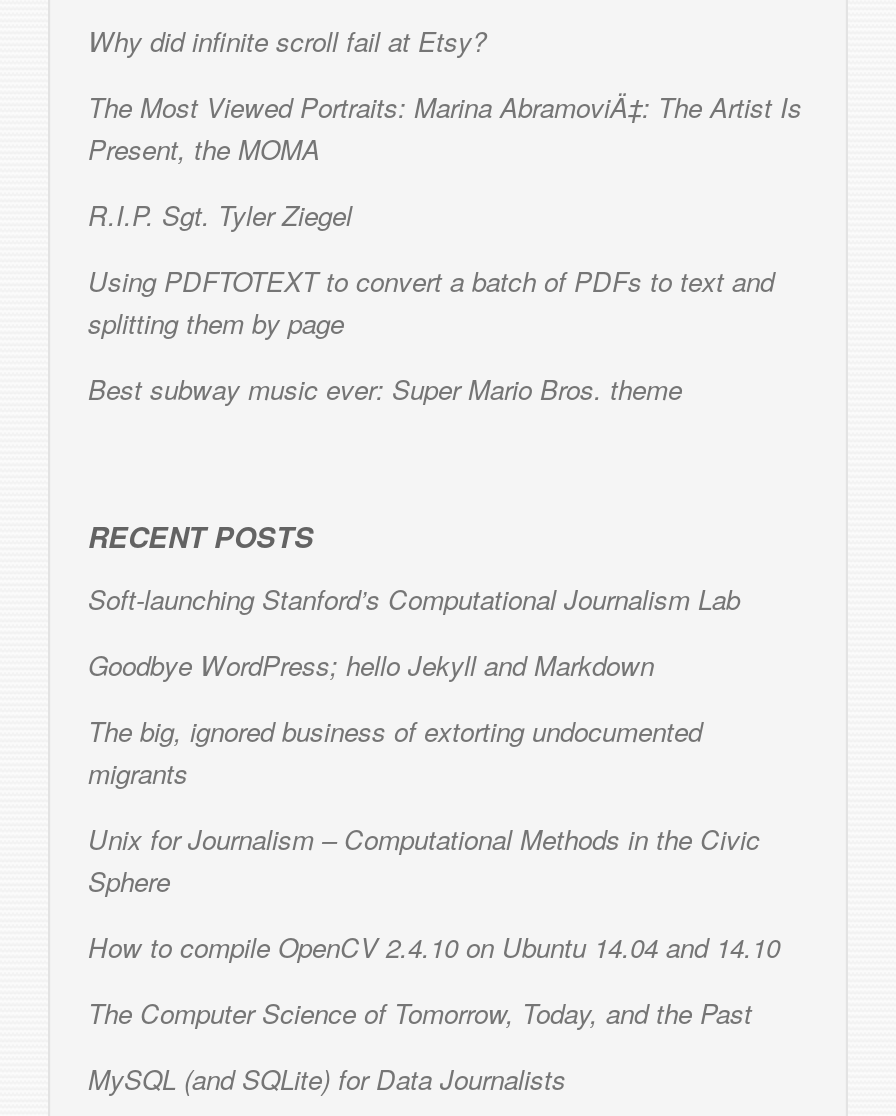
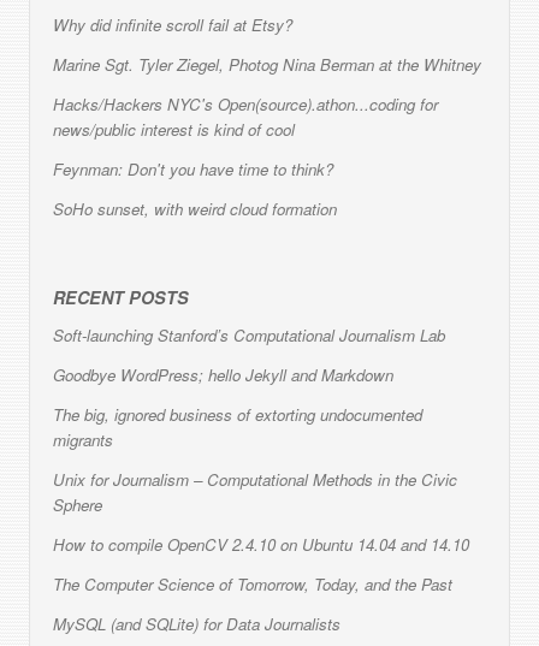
- The Most Viewed Portraits: Marina AbramoviÄ‡: The Artist Is
- Present, the MOMA
+ Marine Sgt. Tyler Ziegel, Photog Nina Berman at the Whitney

- R.I.P. Sgt. Tyler Ziegel
+ Hacks/Hackers NYC's Open(source).athon...coding for
+ news/public interest is kind of cool

- Using PDFTOTEXT to convert a batch of PDFs to text and
- splitting them by page
+ Feynman: Don't you have time to think?

- Best subway music ever: Super Mario Bros. theme
+ SoHo sunset, with weird cloud formation
